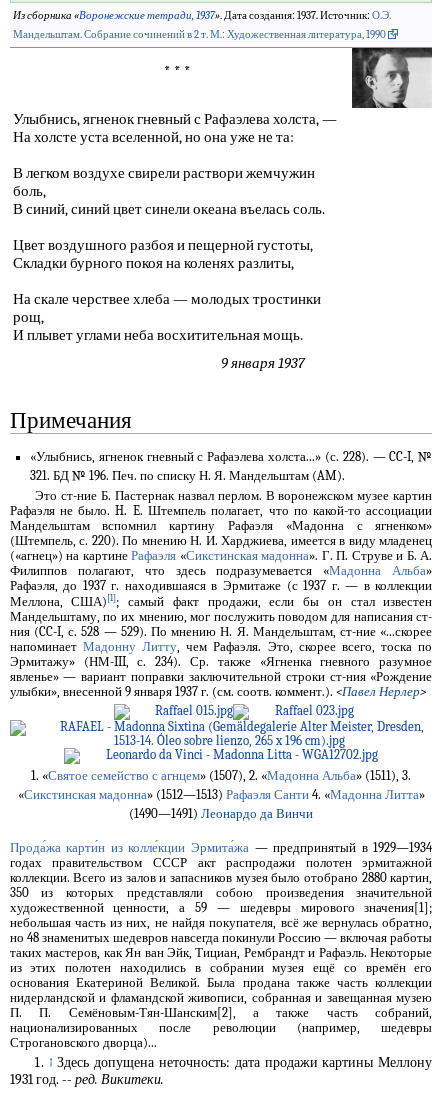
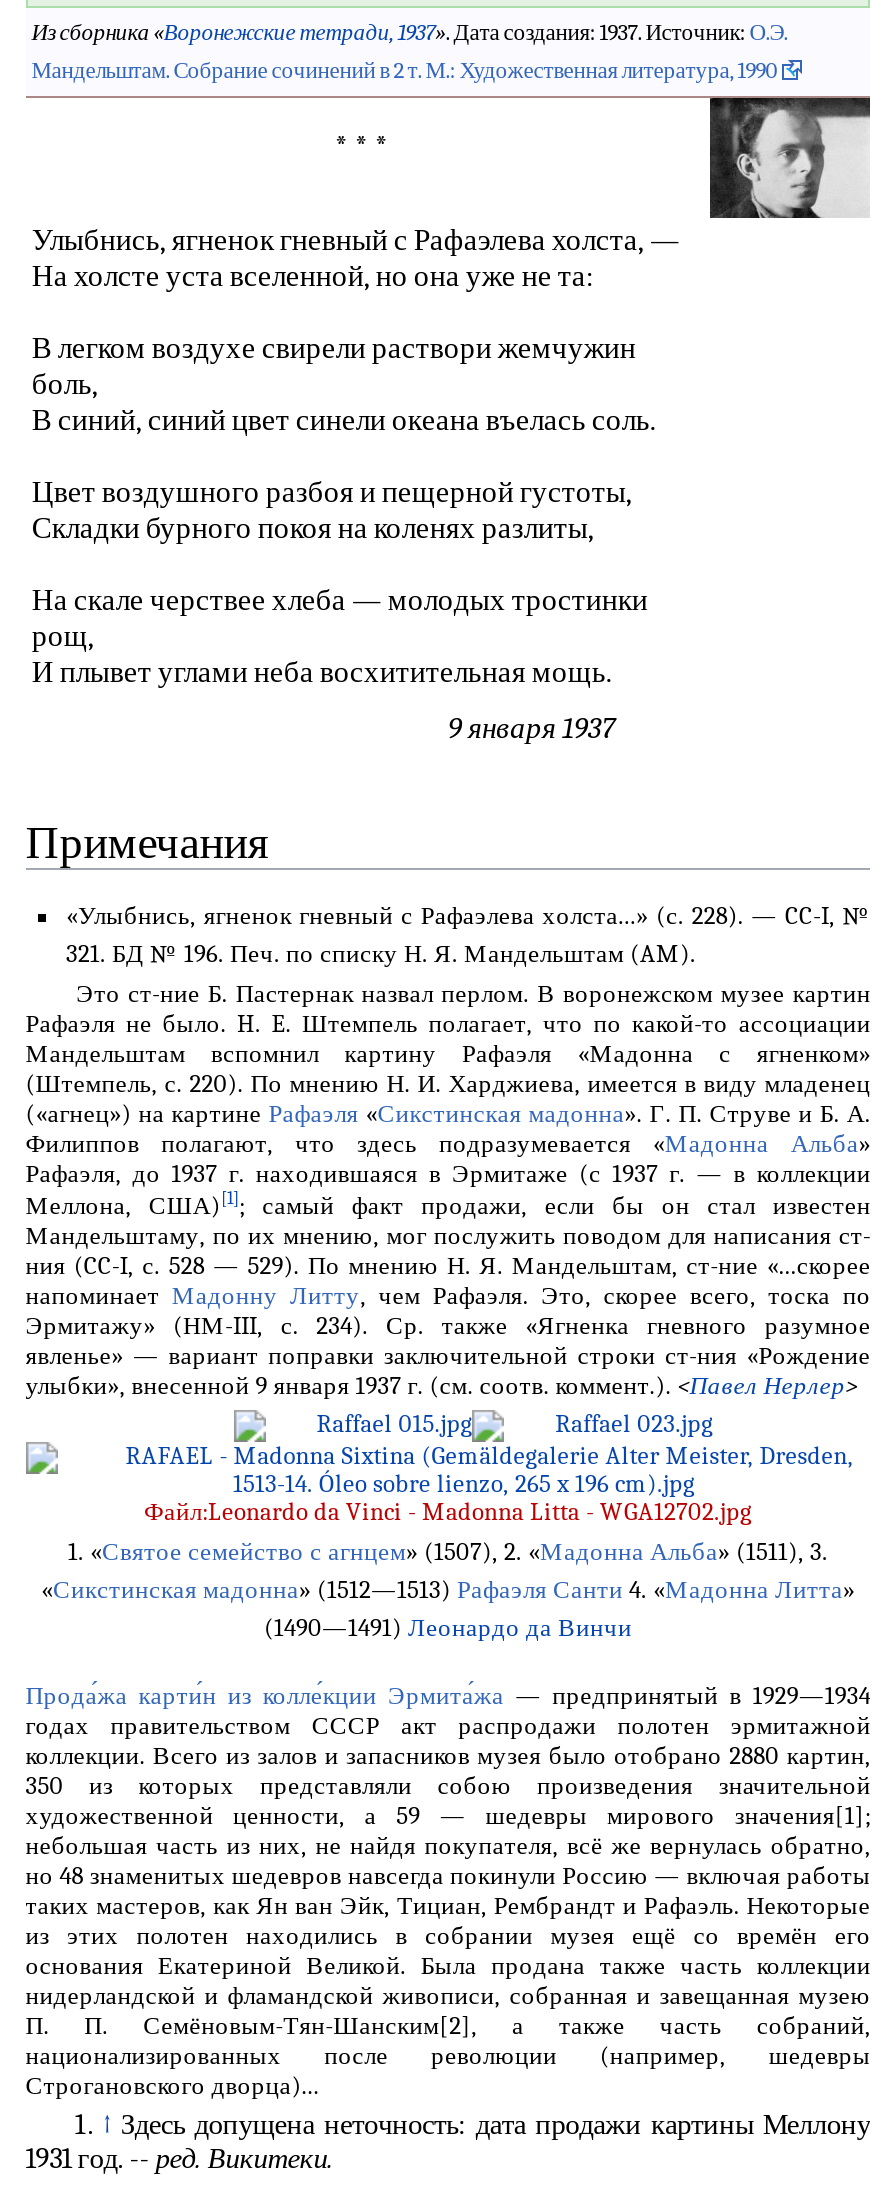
+ Файл:Leonardo da Vinci - Madonna Litta - WGA12702.jpg
